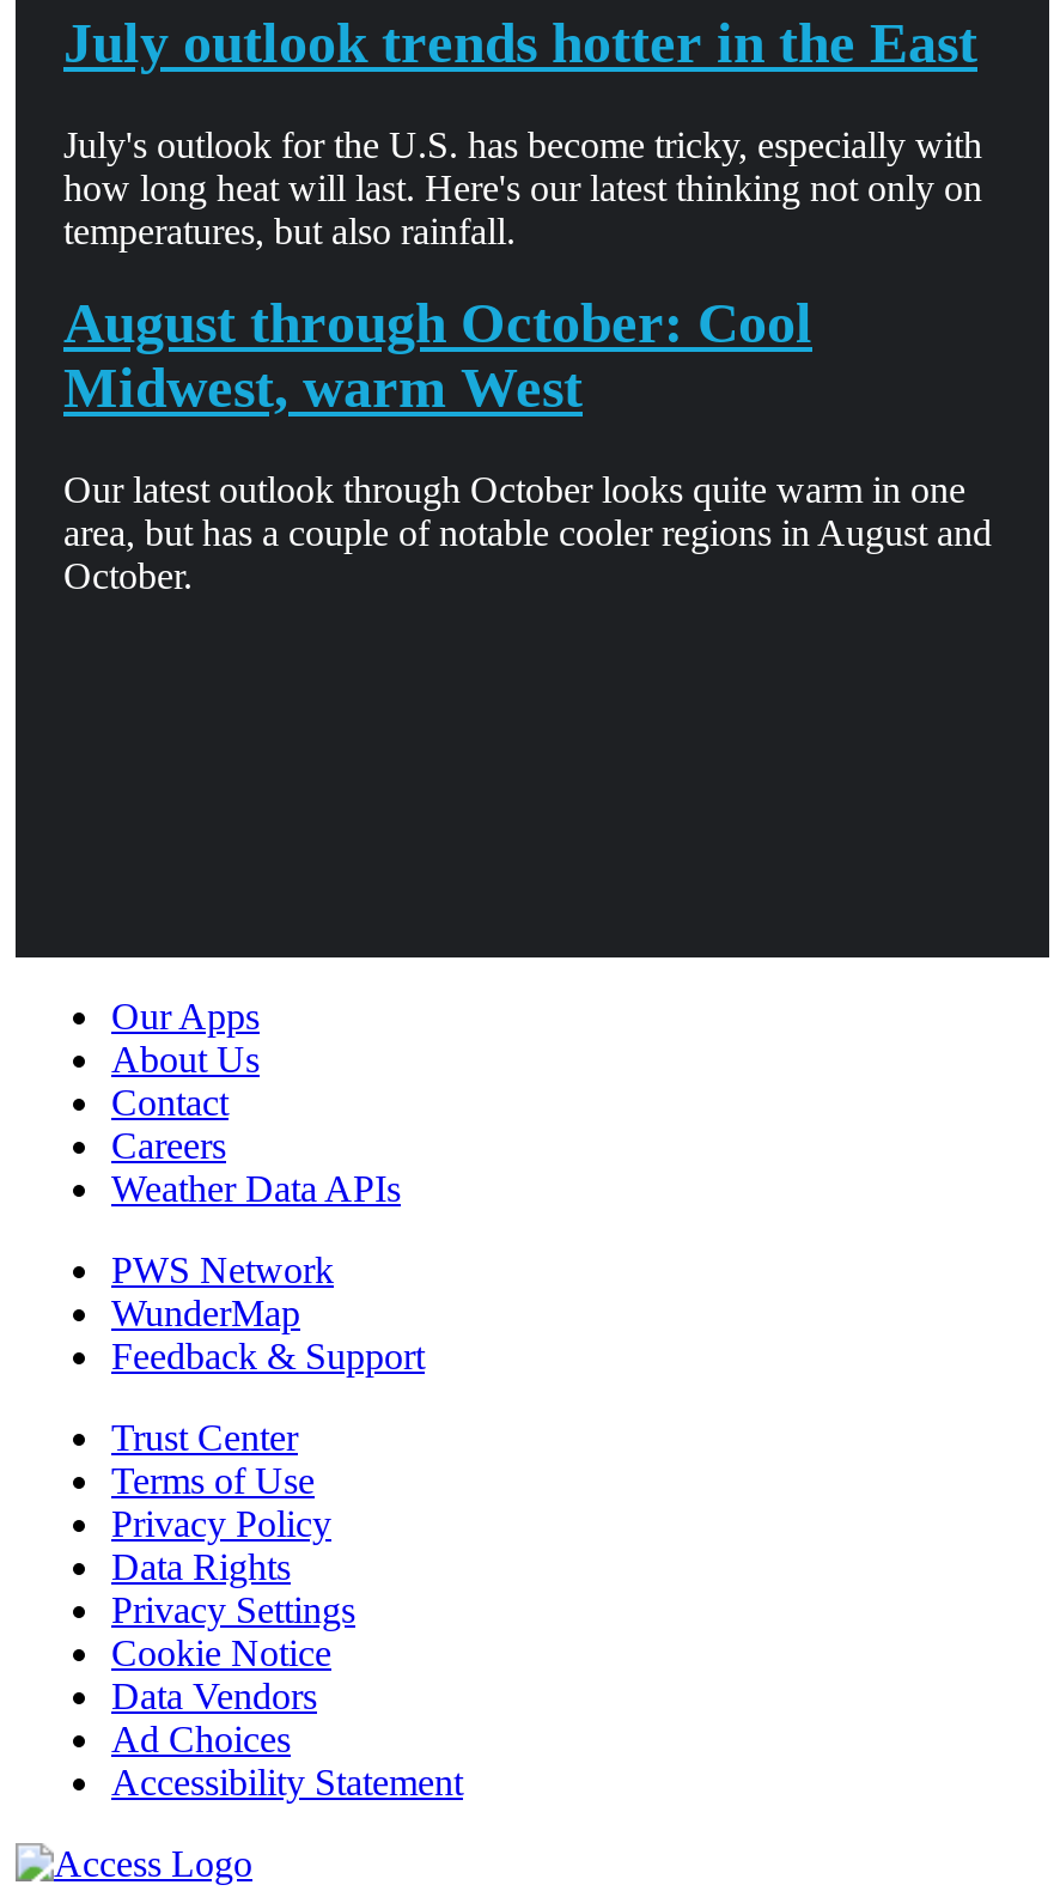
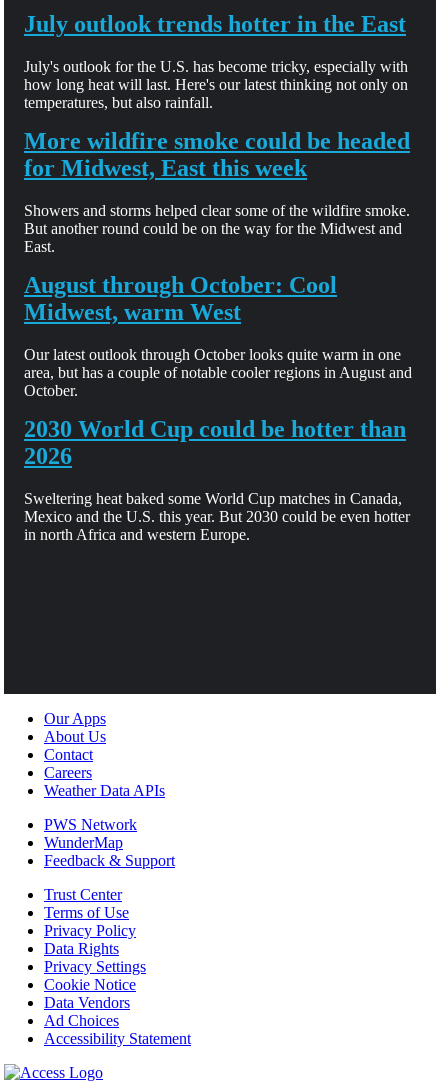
+ More wildfire smoke could be headed
+ for Midwest, East this week
+ Showers and storms helped clear some of the wildfire smoke.
+ But another round could be on the way for the Midwest and
+ East.

+ 2030 World Cup could be hotter than
+ 2026
+ Sweltering heat baked some World Cup matches in Canada,
+ Mexico and the U.S. this year. But 2030 could be even hotter
+ in north Africa and western Europe.
